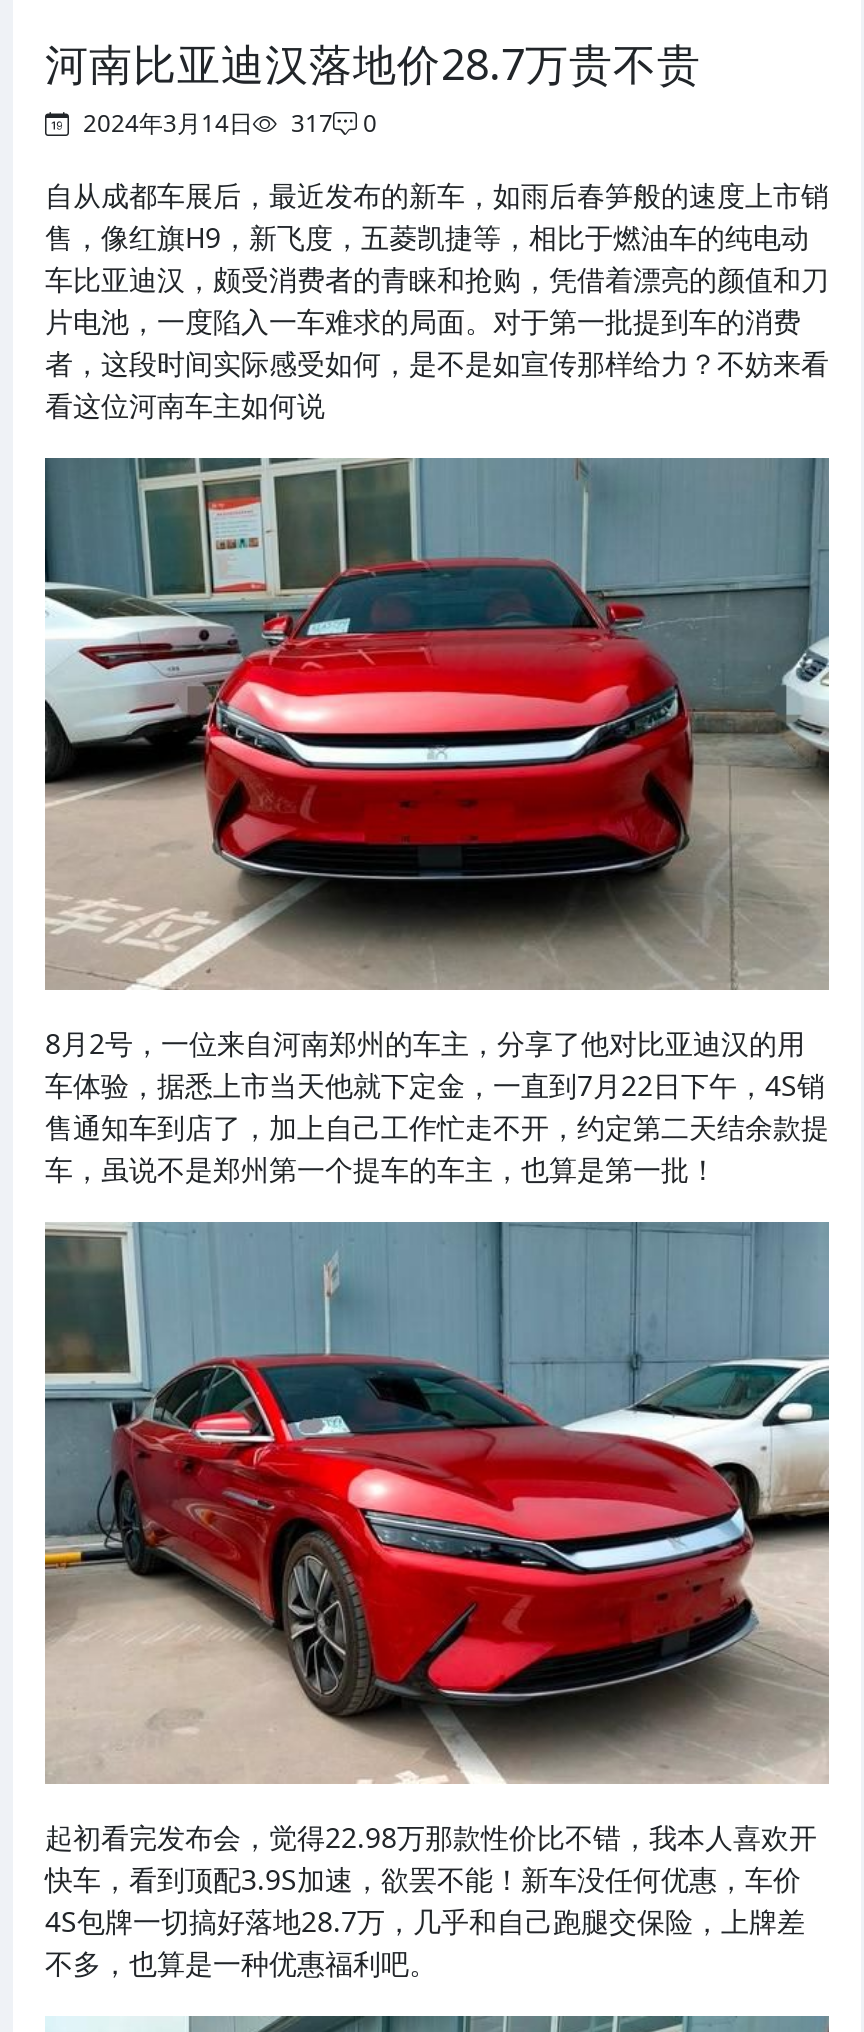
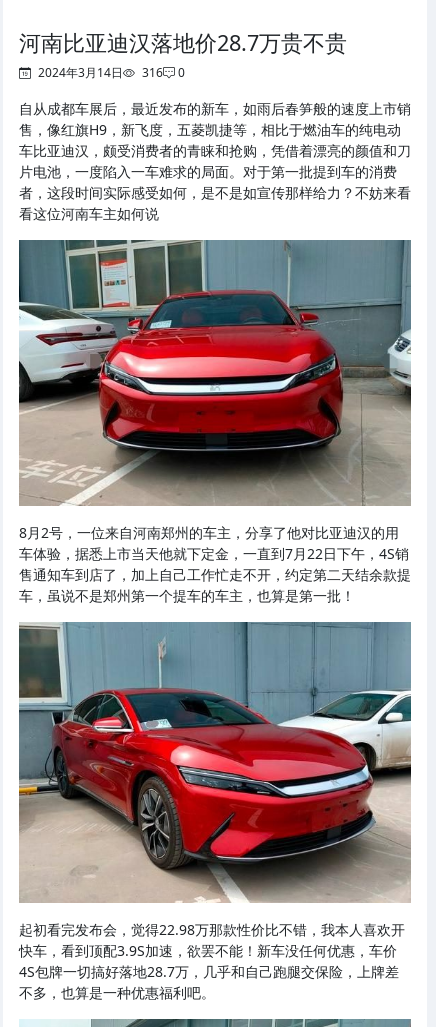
- 317
+ 316
